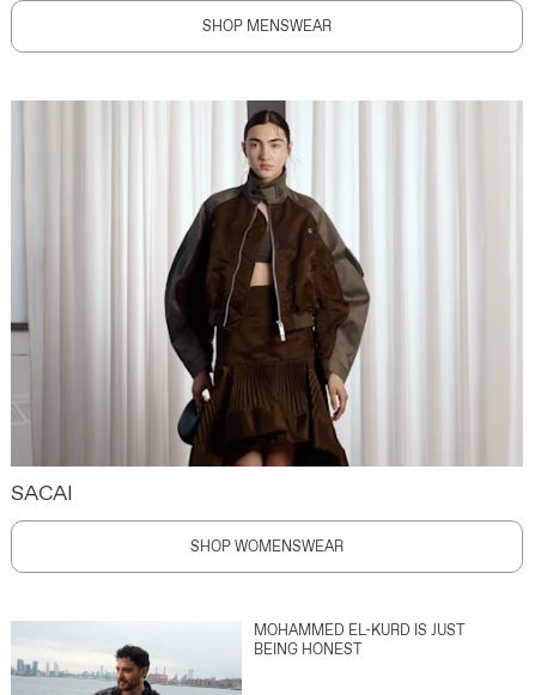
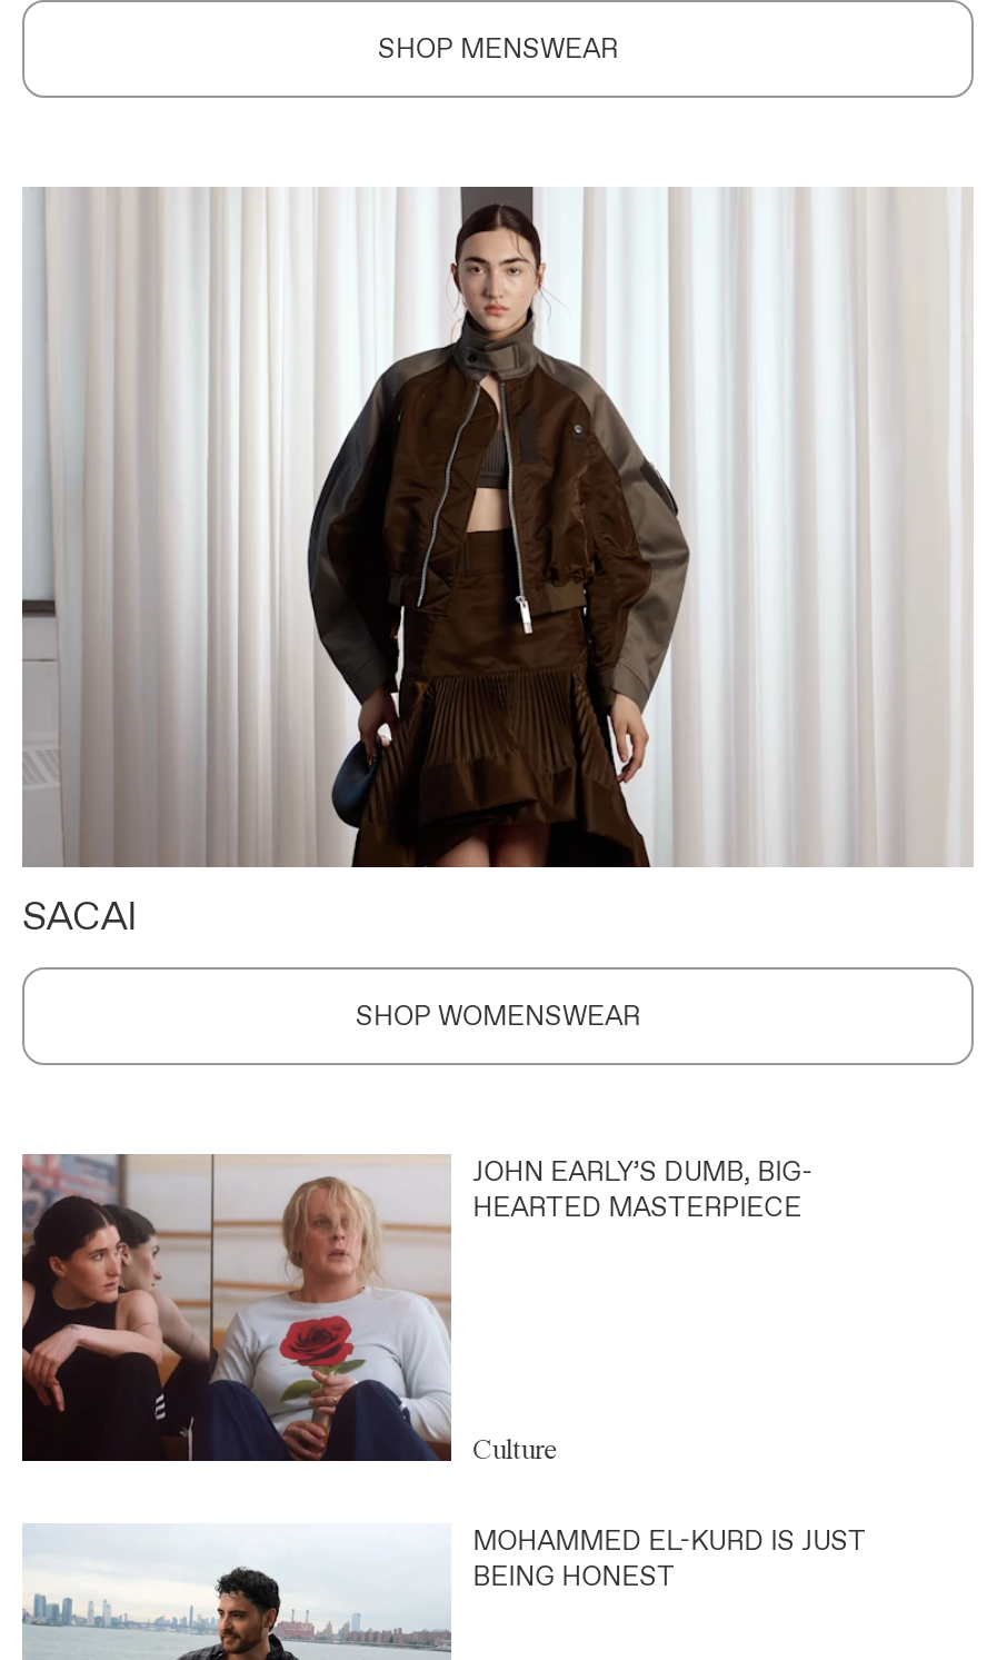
+ [image]
+ JOHN EARLY’S DUMB, BIG-
+ HEARTED MASTERPIECE

+ Culture
